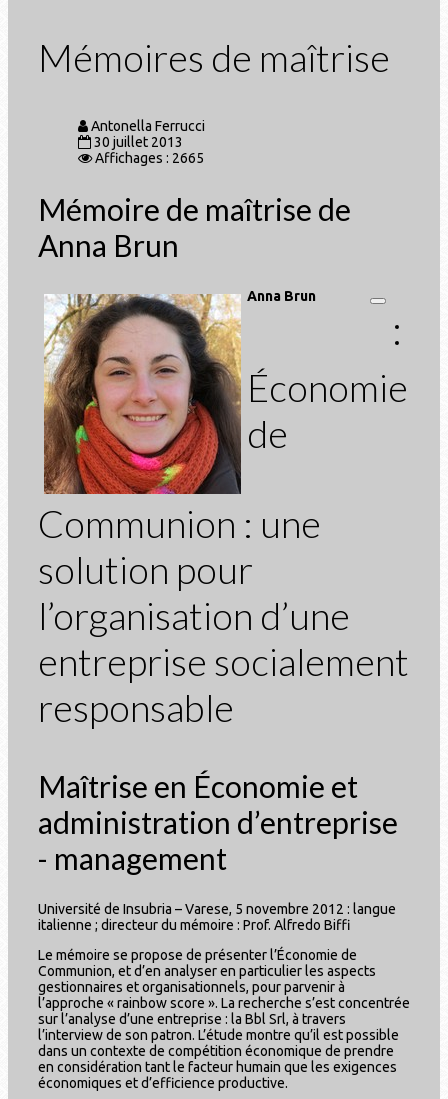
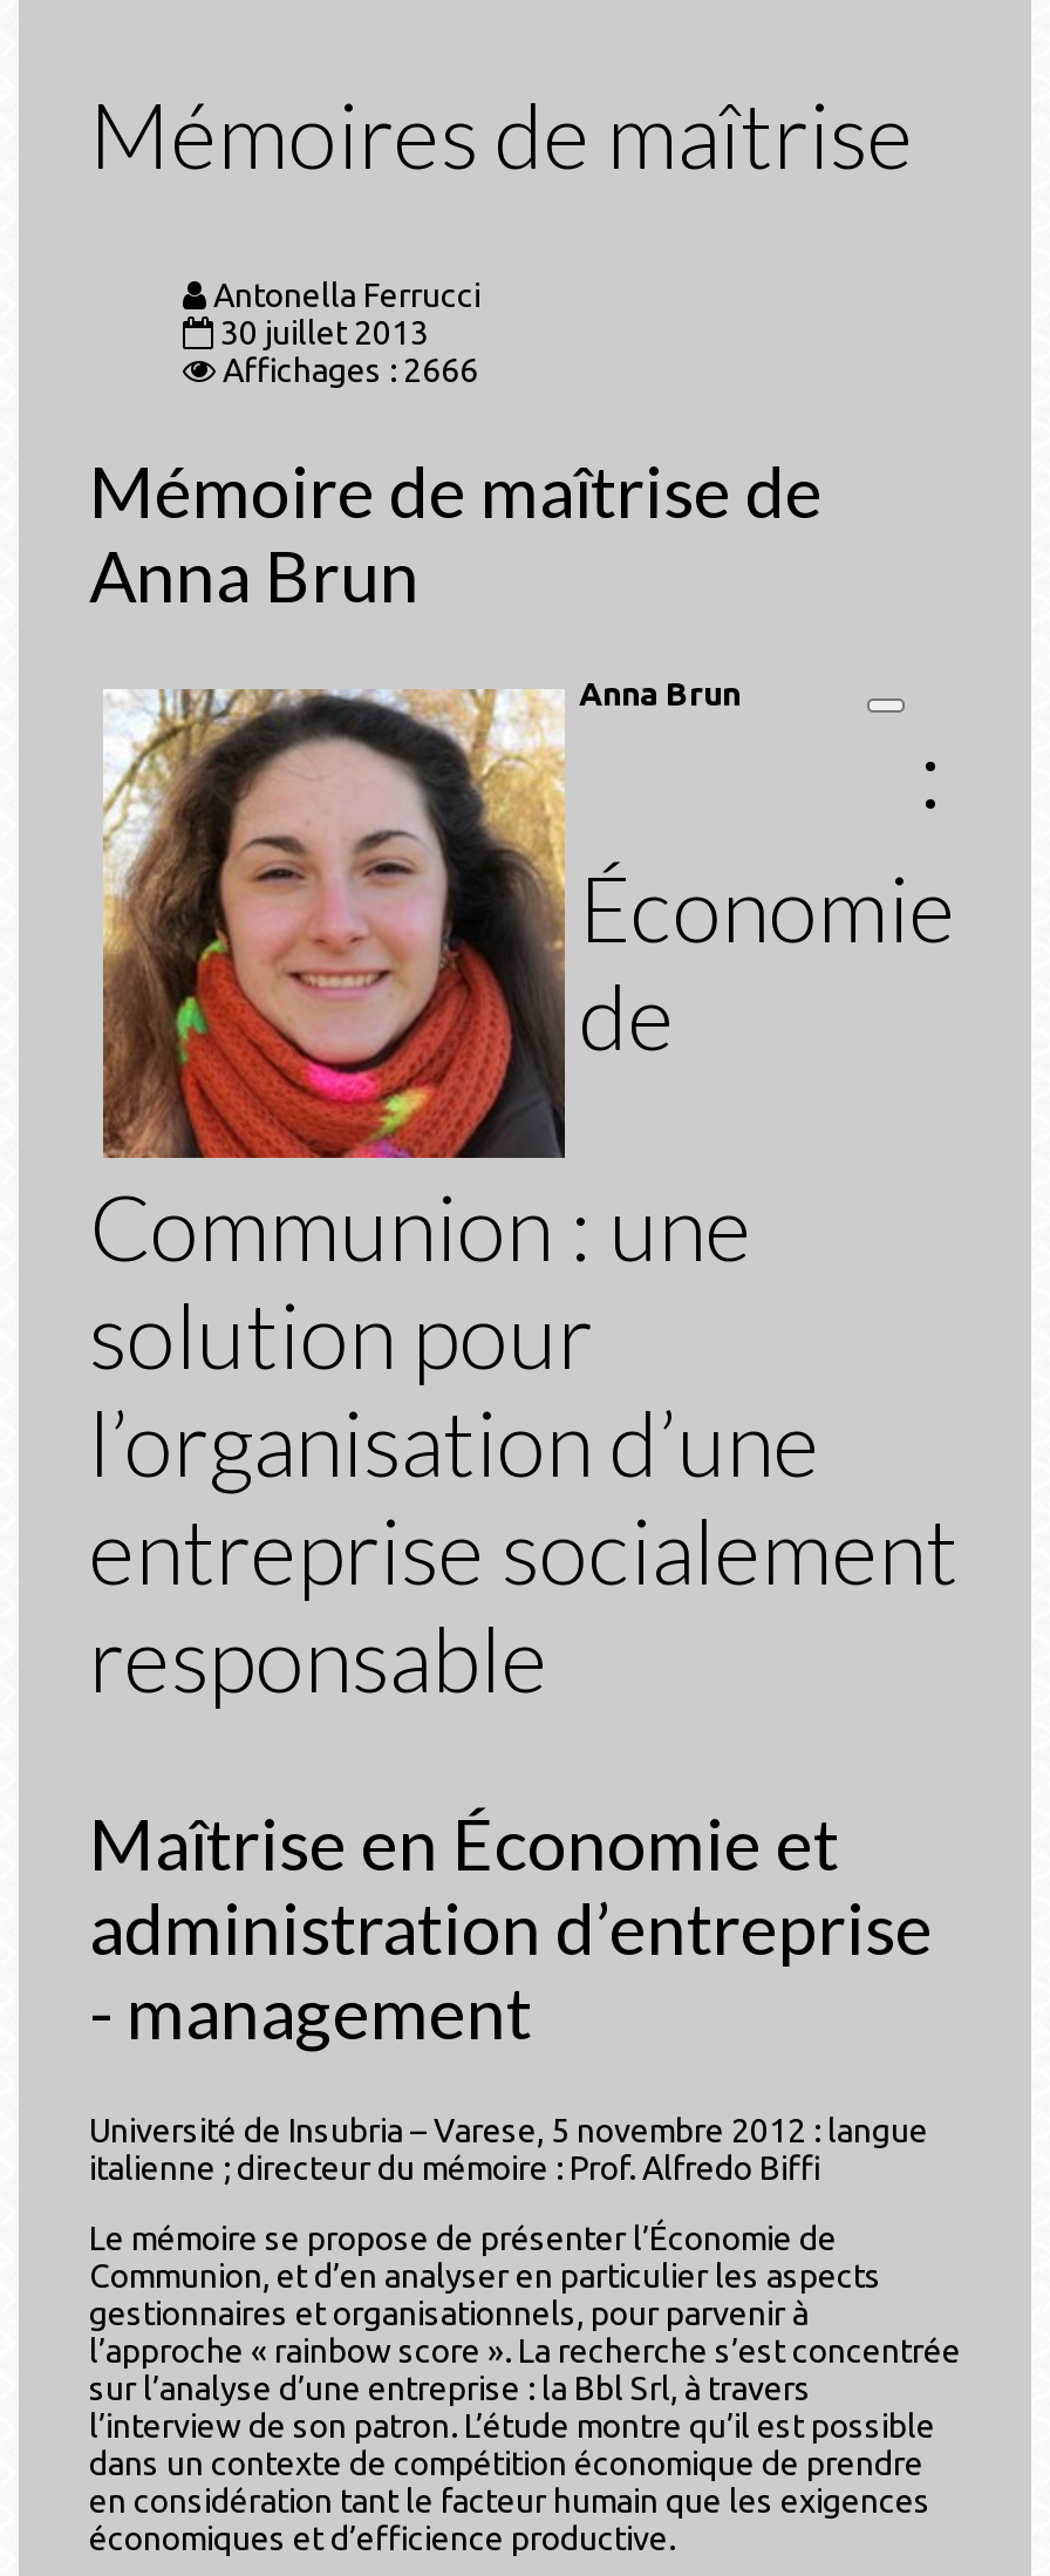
- Affichages : 2665
+ Affichages : 2666
